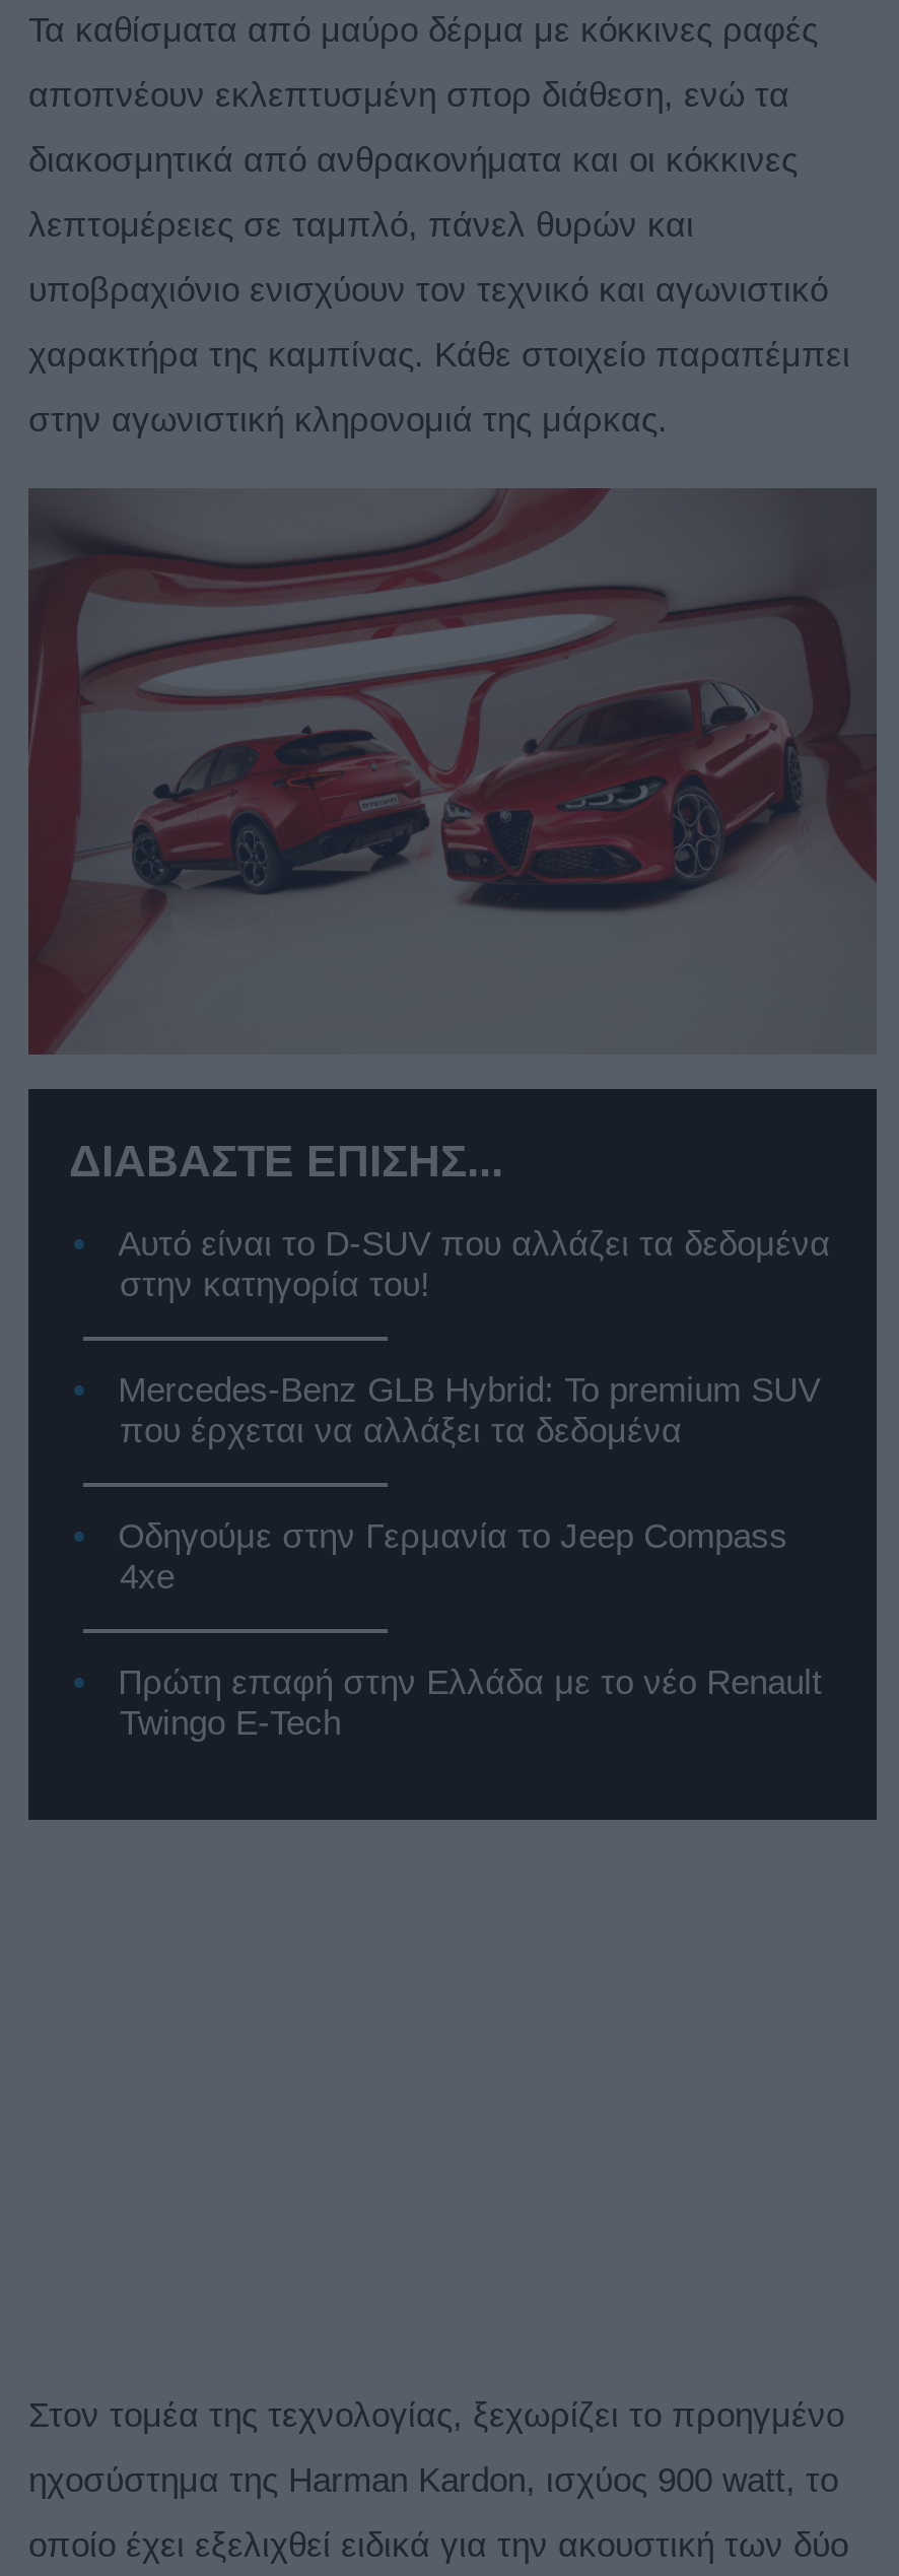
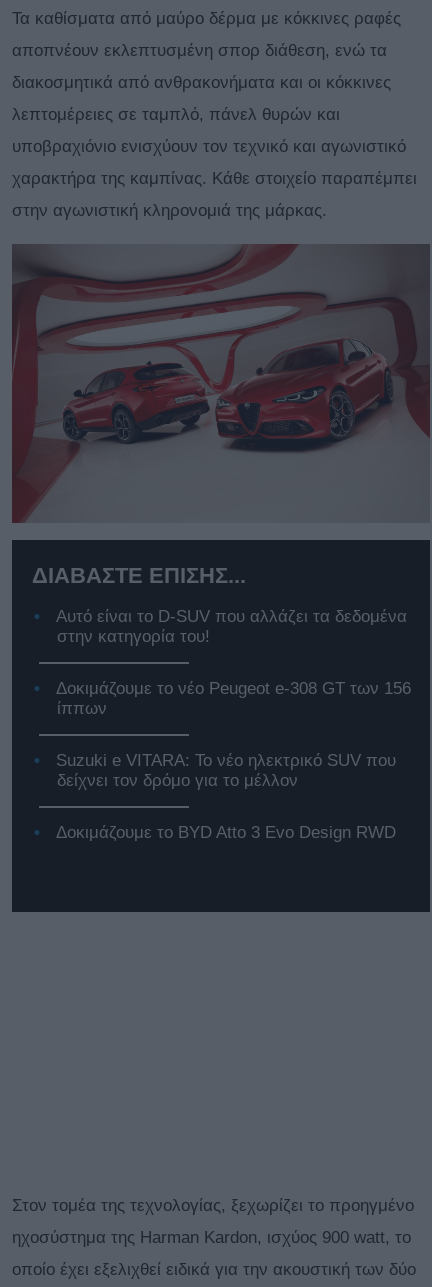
- Mercedes-Benz GLB Hybrid: Το premium SUV
- που έρχεται να αλλάξει τα δεδομένα
+ Δοκιμάζουμε το νέο Peugeot e-308 GT των 156
+ ίππων

- Οδηγούμε στην Γερμανία το Jeep Compass
- 4xe
+ Suzuki e VITARA: Το νέο ηλεκτρικό SUV που
+ δείχνει τον δρόμο για το μέλλον

- Πρώτη επαφή στην Ελλάδα με το νέο Renault
- Twingo E-Tech
+ Δοκιμάζουμε το BYD Atto 3 Evo Design RWD
